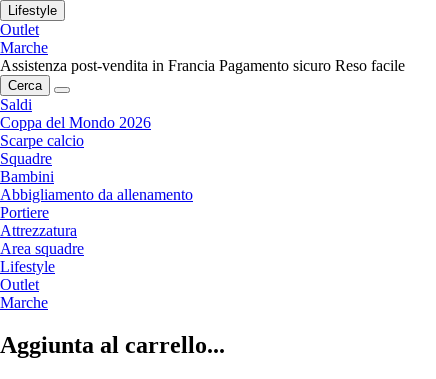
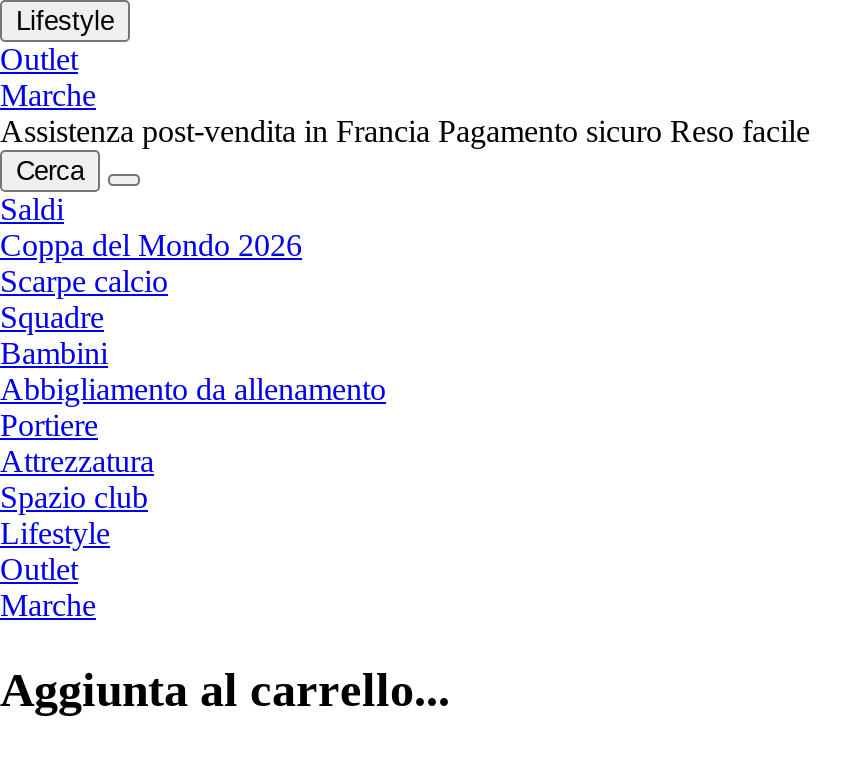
- Area squadre
+ Spazio club
